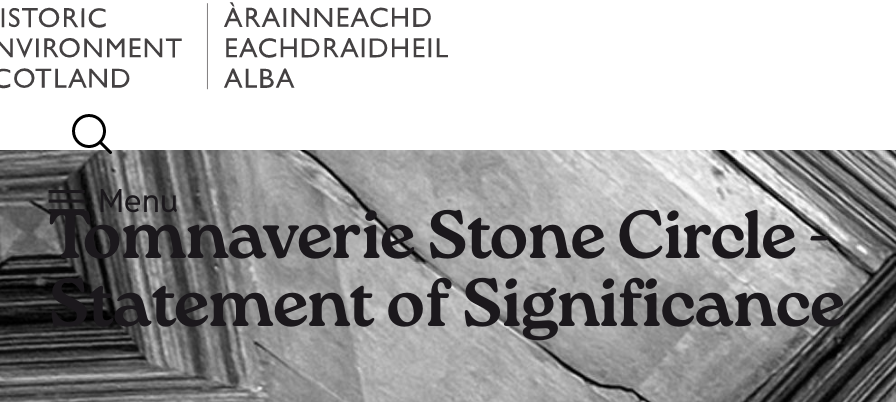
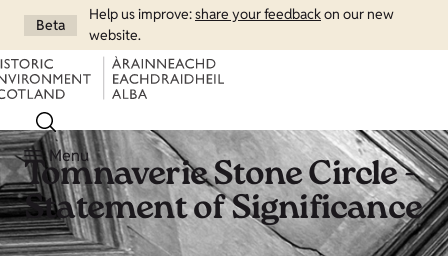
+ Beta

+ Help us improve: share your feedbackon our new
+ website.
